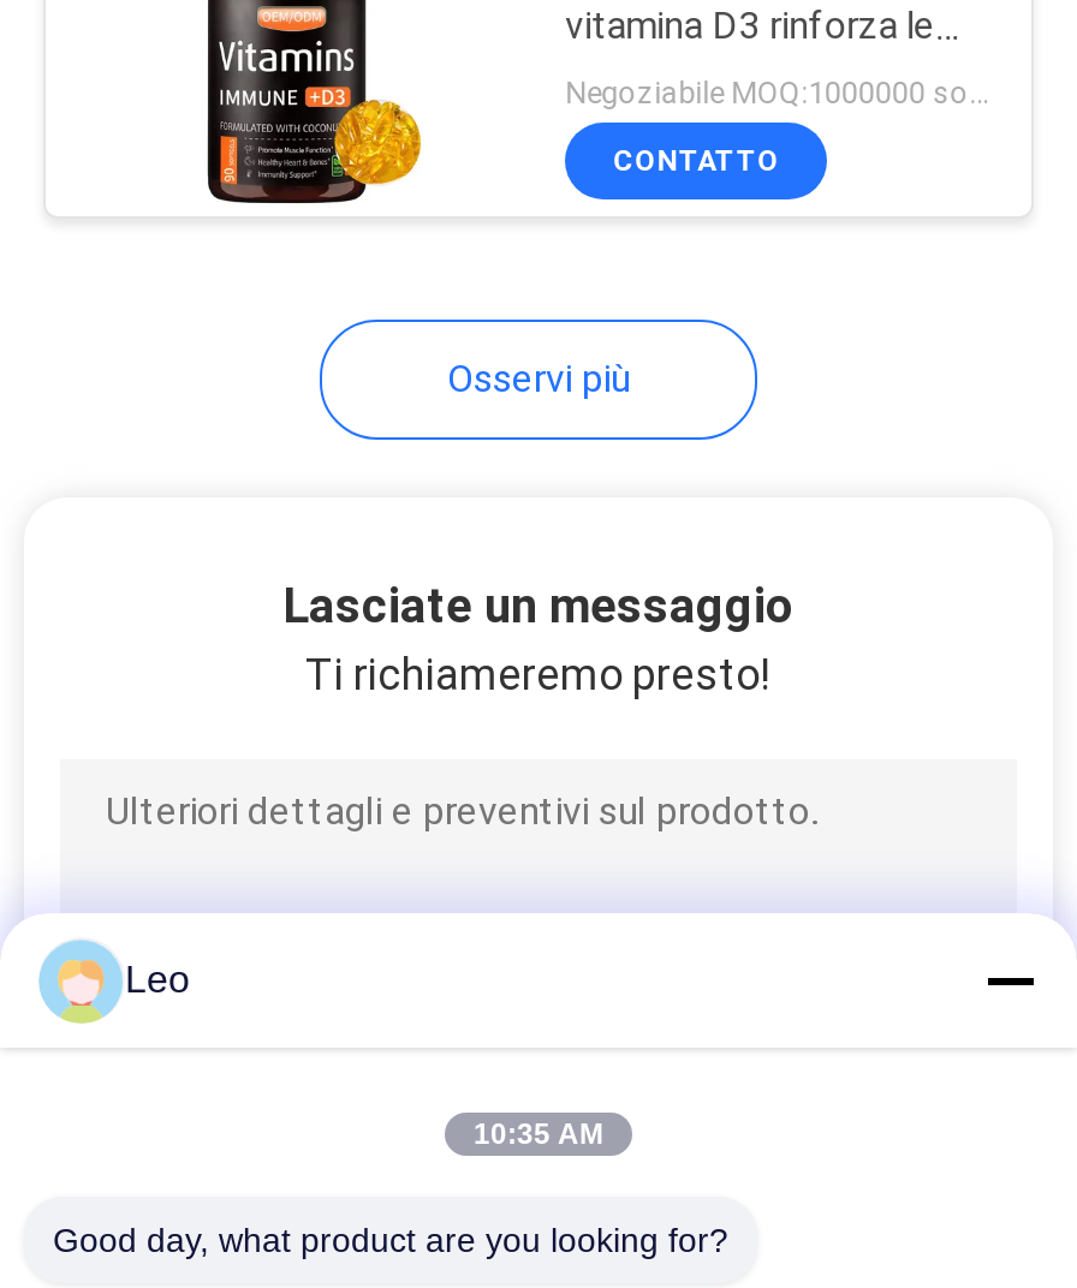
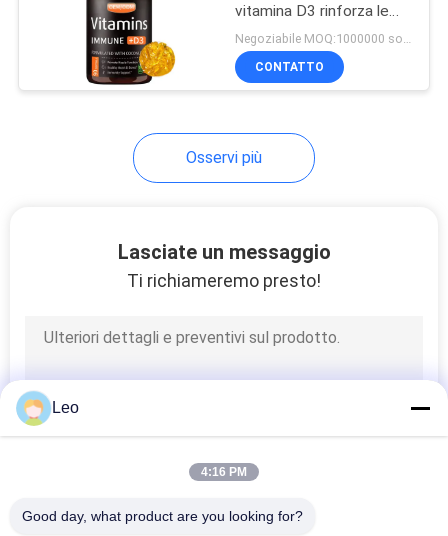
- 10:35 AM
+ 4:16 PM
